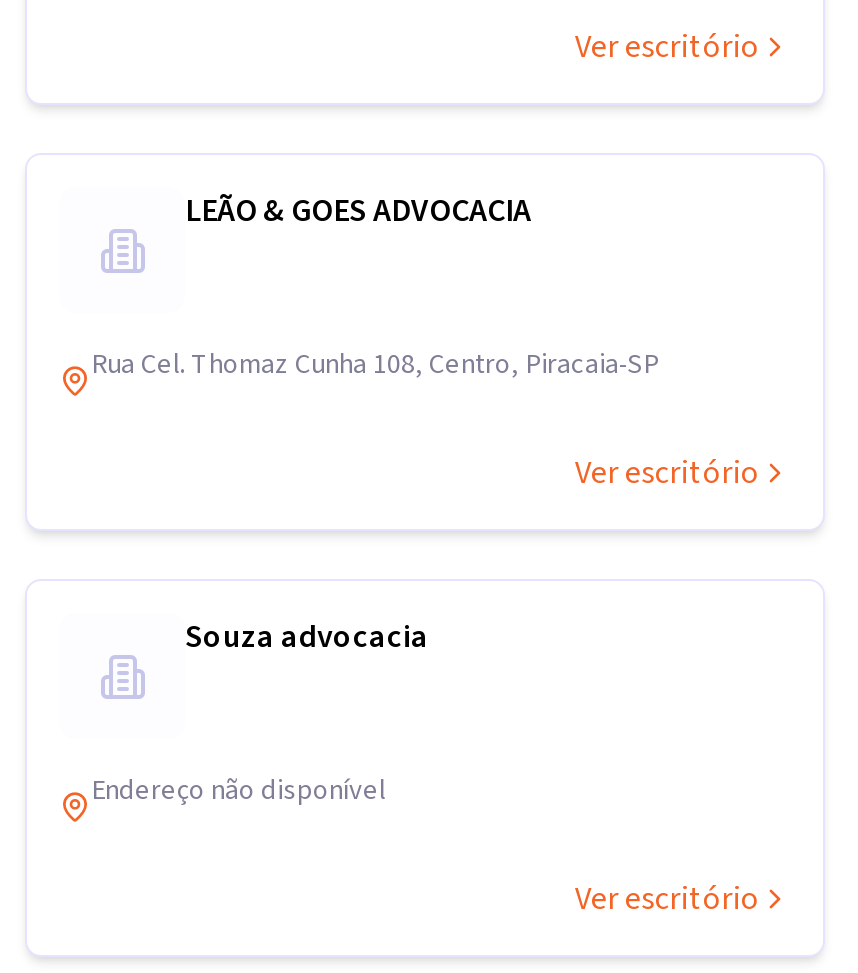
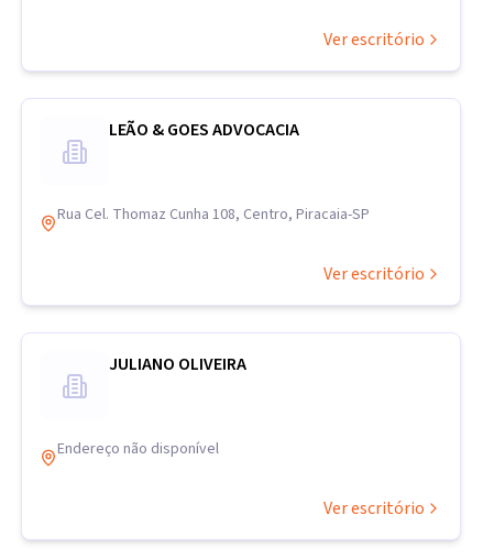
- Souza advocacia
+ JULIANO OLIVEIRA
